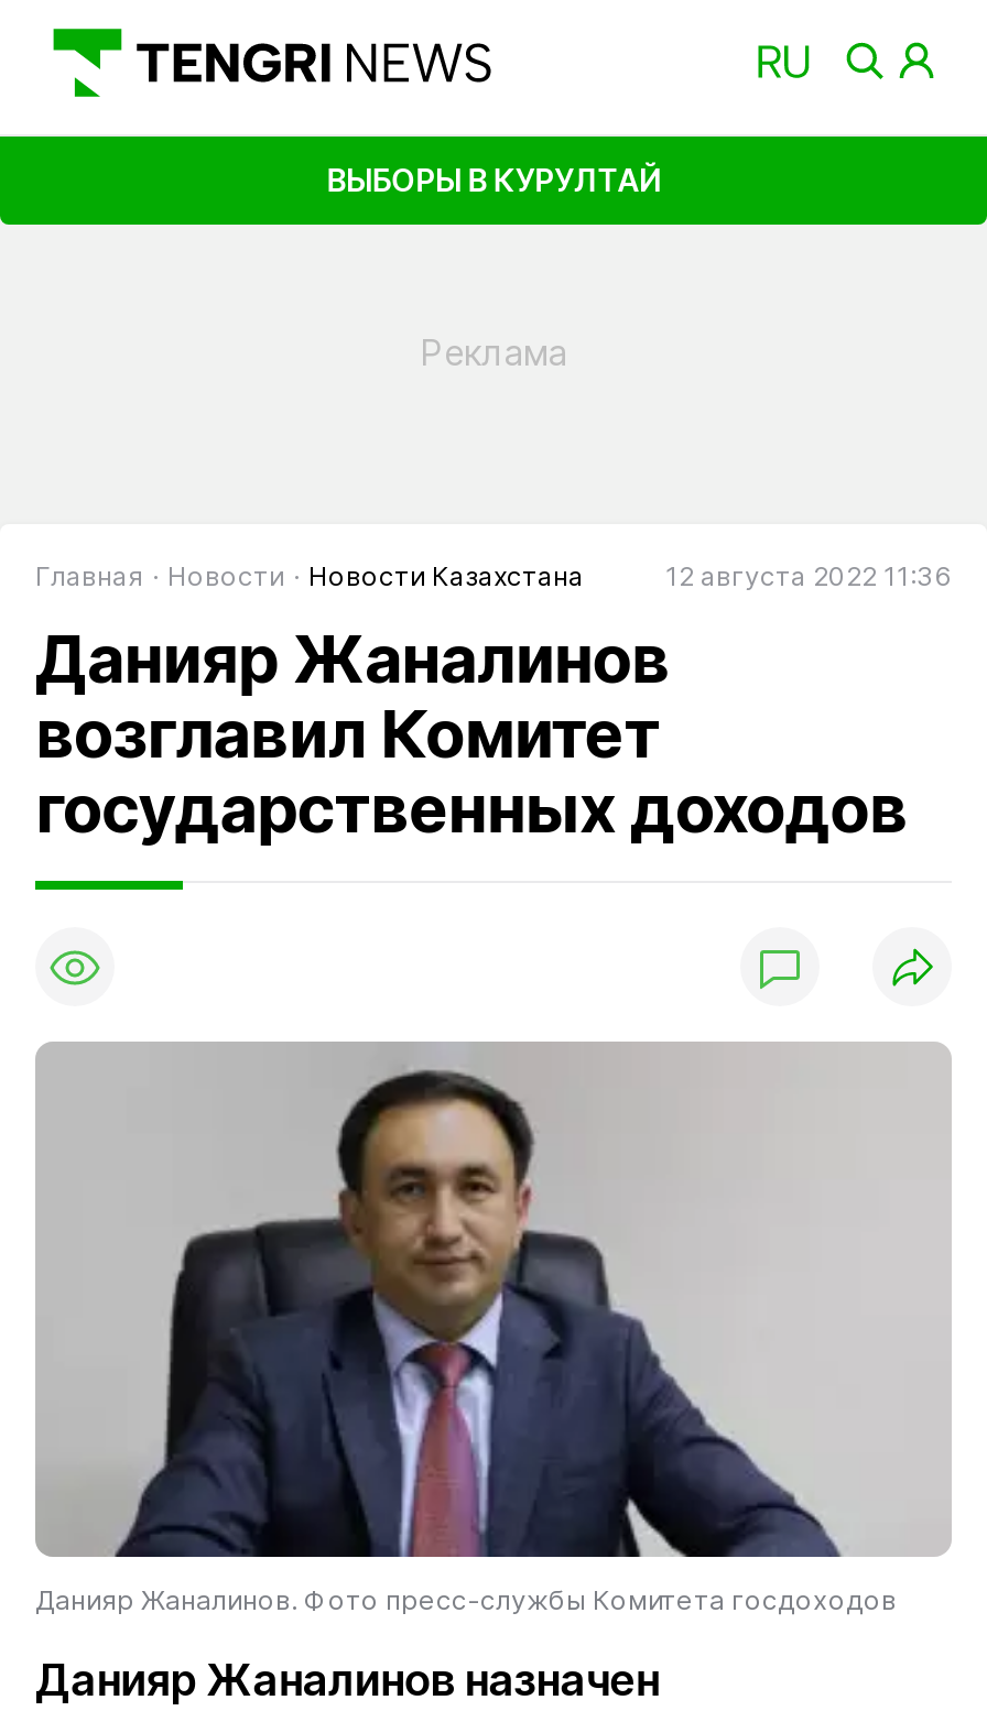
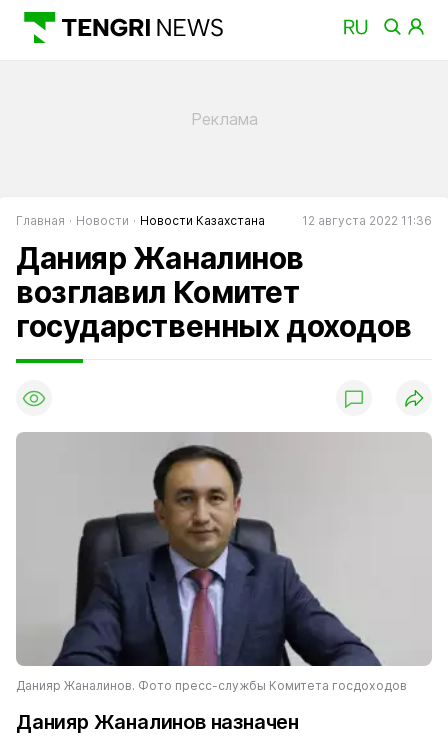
- ВЫБОРЫ В КУРУЛТАЙ
